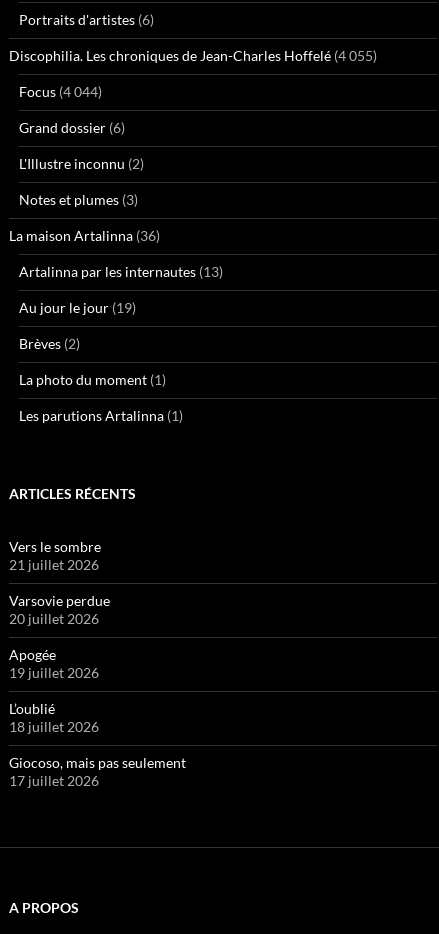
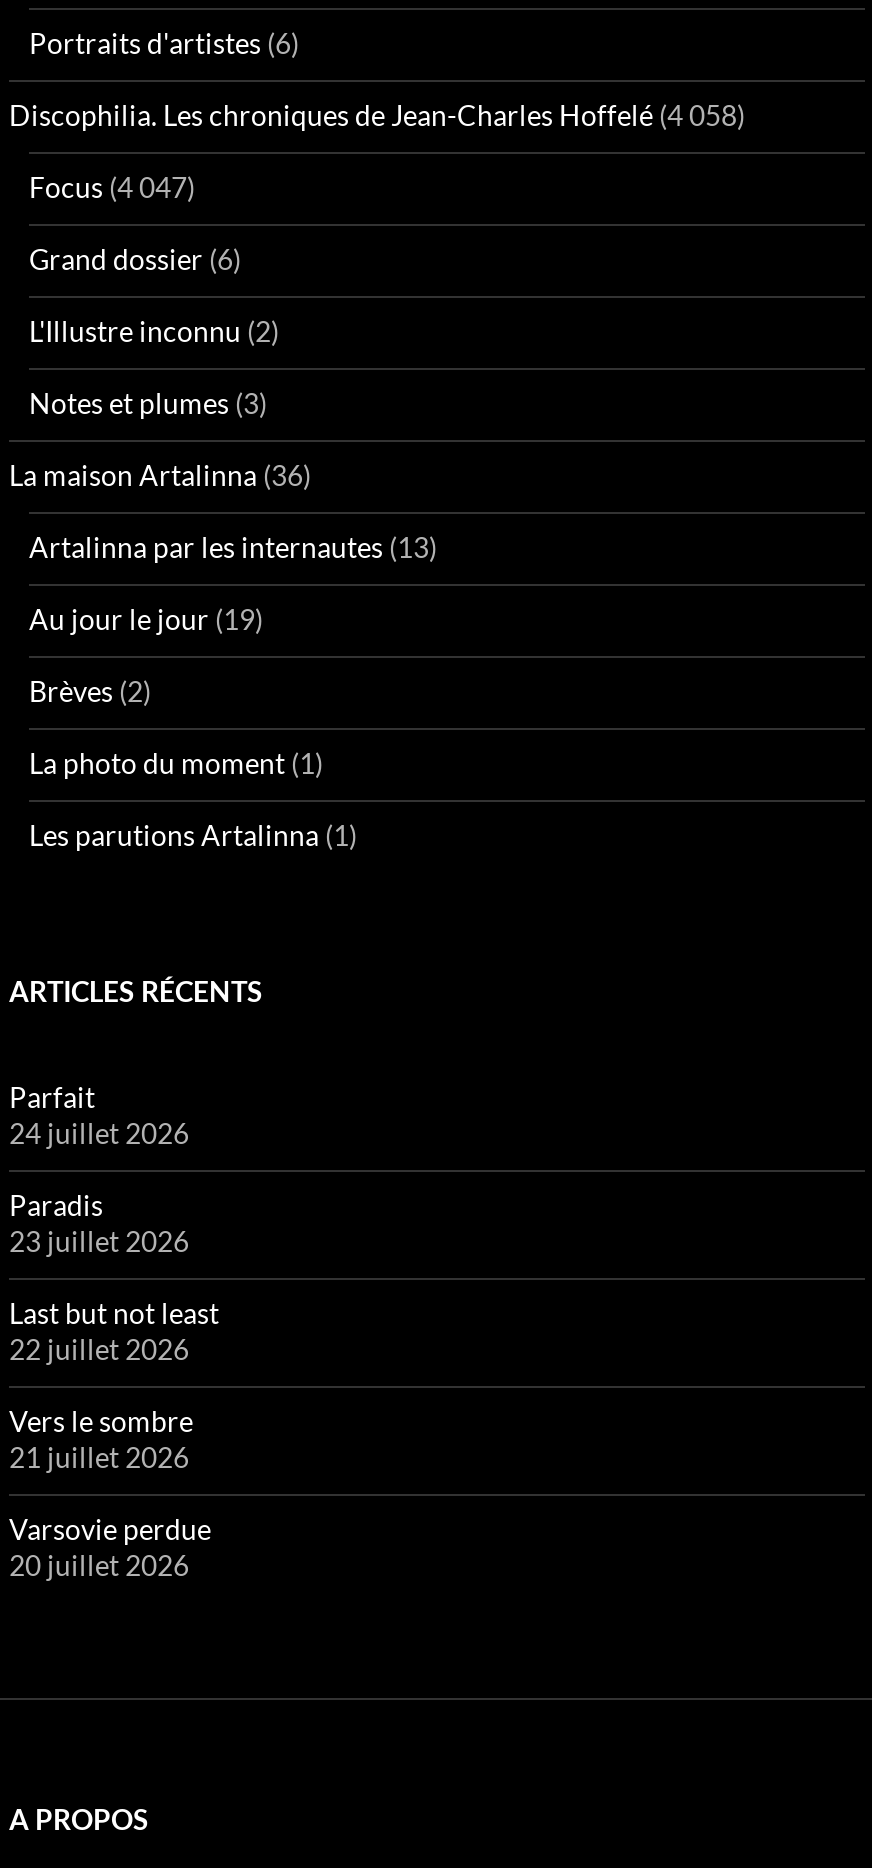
- Discophilia. Les chroniques de Jean-Charles Hoffelé (4 055)
+ Discophilia. Les chroniques de Jean-Charles Hoffelé (4 058)

- Focus (4 044)
+ Focus (4 047)

+ Parfait
+ 24 juillet 2026
+ Paradis
+ 23 juillet 2026
+ Last but not least
+ 22 juillet 2026

moved down: Vers le sombre | 21 juillet 2026 | Varsovie perdue | 20 juillet 2026

- Apogée
- 19 juillet 2026
- L’oublié
- 18 juillet 2026
- Giocoso, mais pas seulement
- 17 juillet 2026
